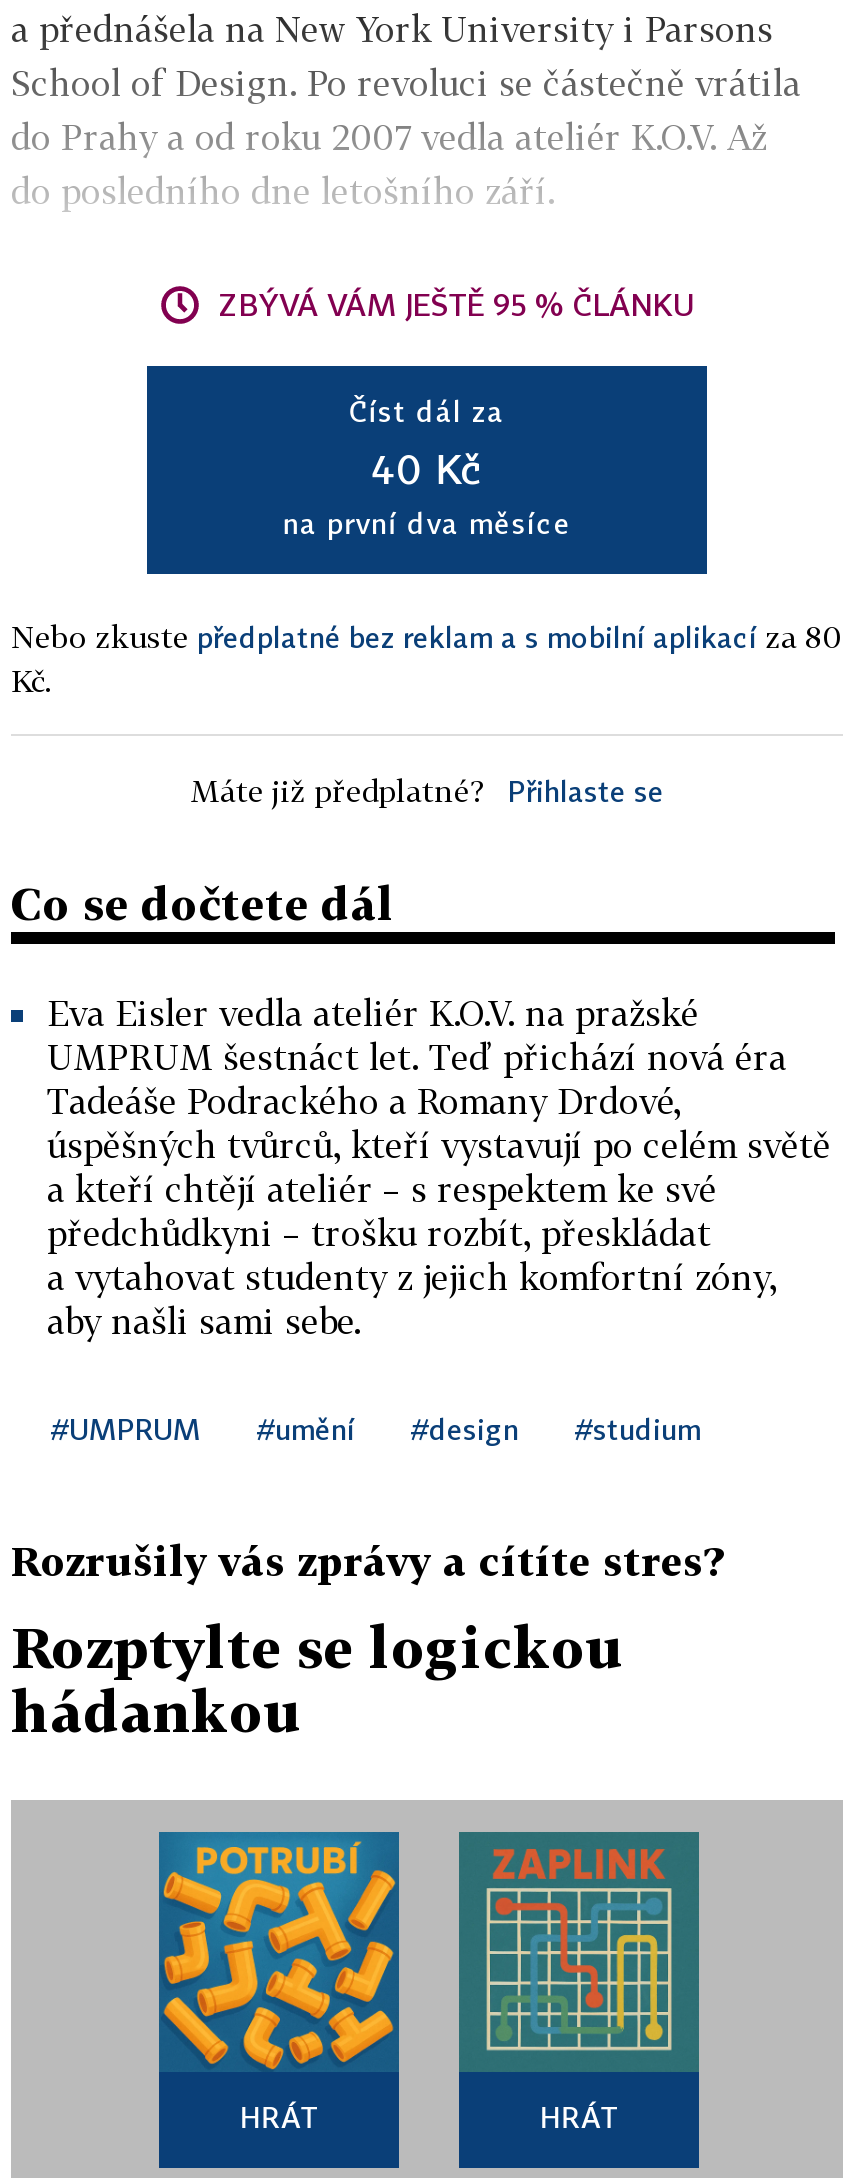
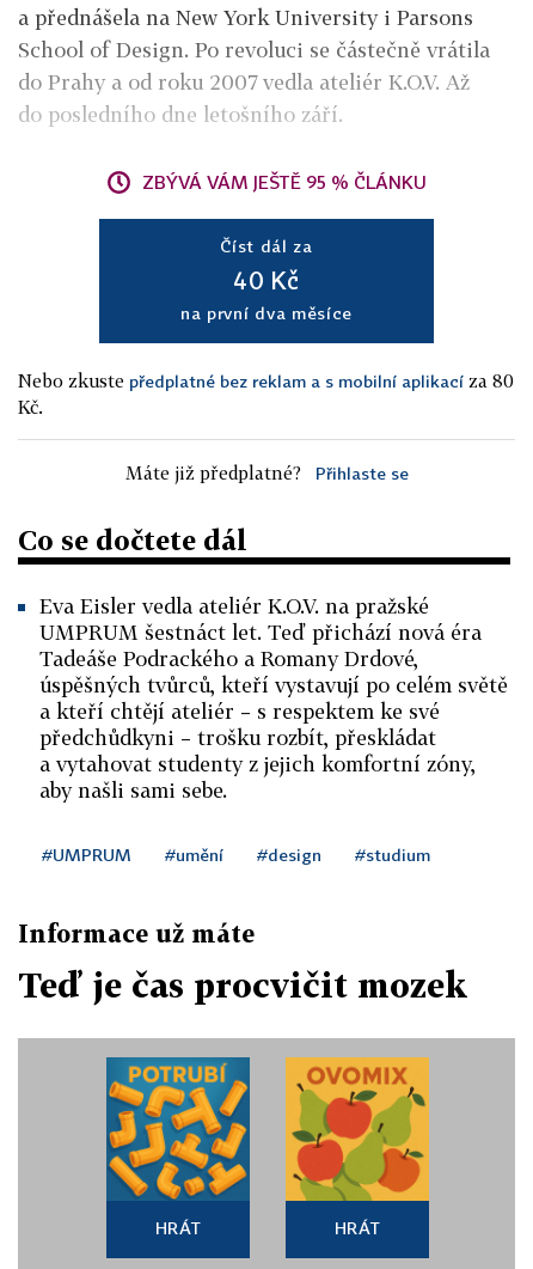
- Rozrušily vás zprávy a cítíte stres?
+ Informace už máte

- Rozptylte se logickou
- hádankou
+ Teď je čas procvičit mozek

- [image]
+ [image]
